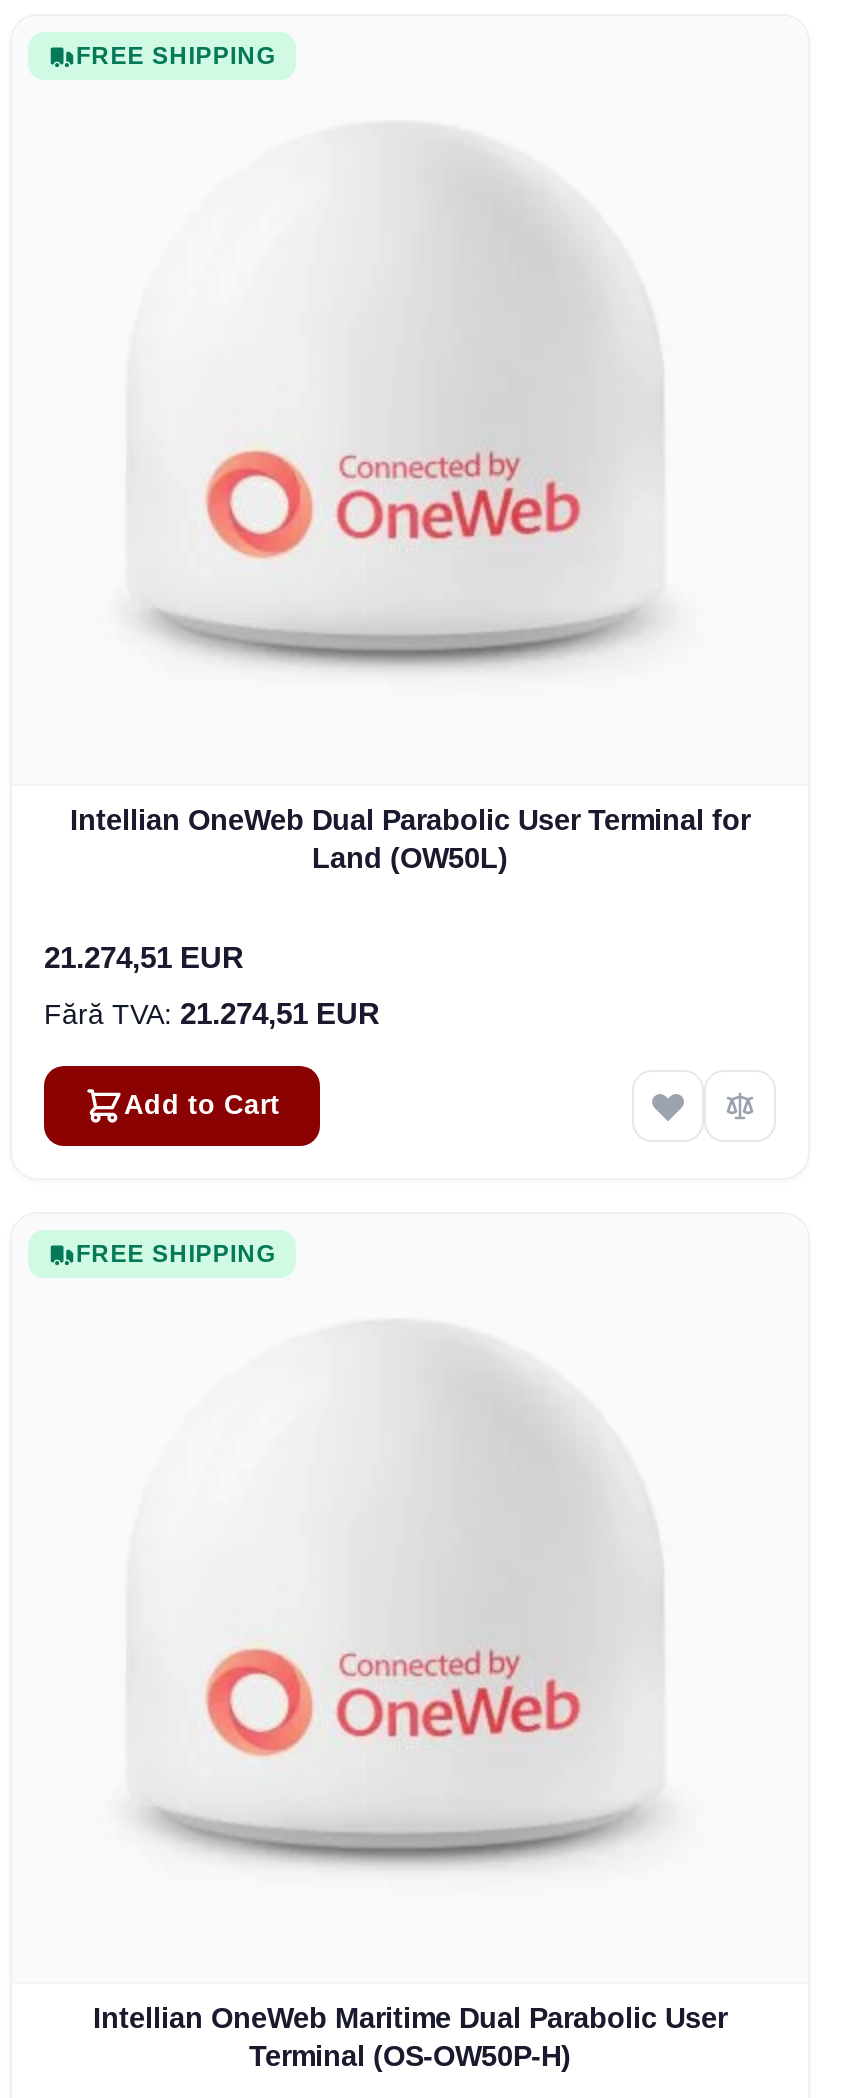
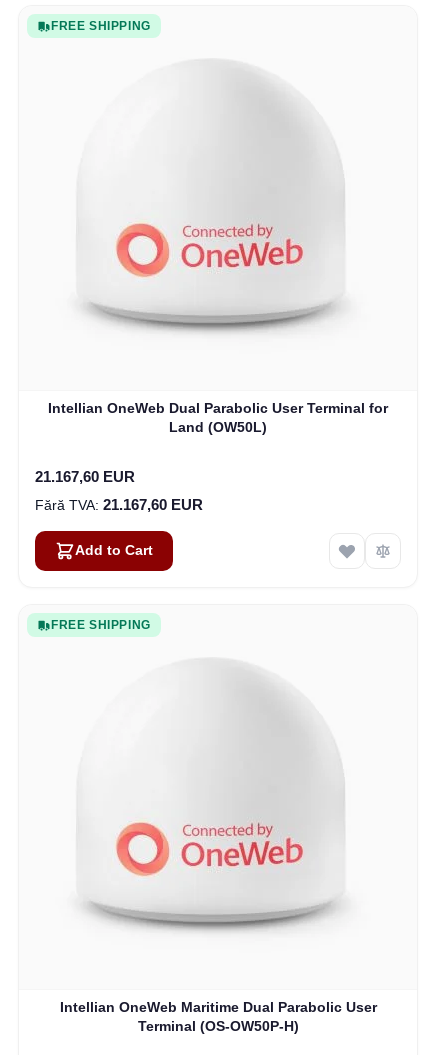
- 21.274,51 EUR
+ 21.167,60 EUR

- 21.274,51 EUR
+ 21.167,60 EUR
